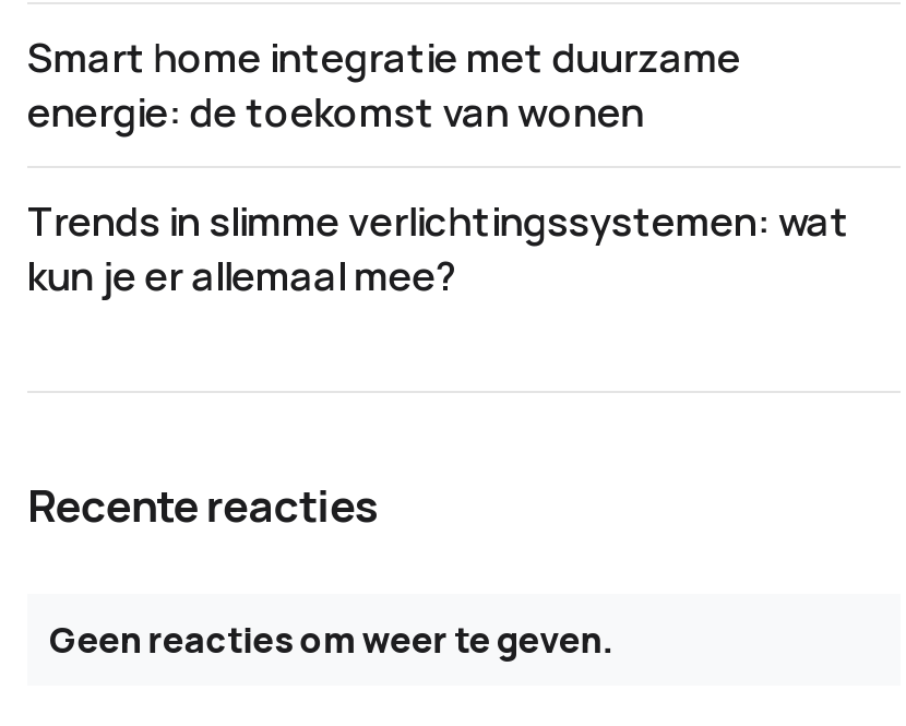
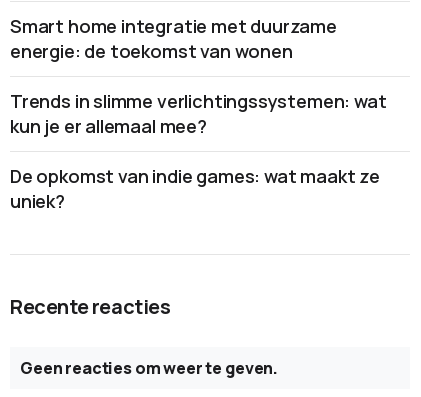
+ De opkomst van indie games: wat maakt ze
+ uniek?
